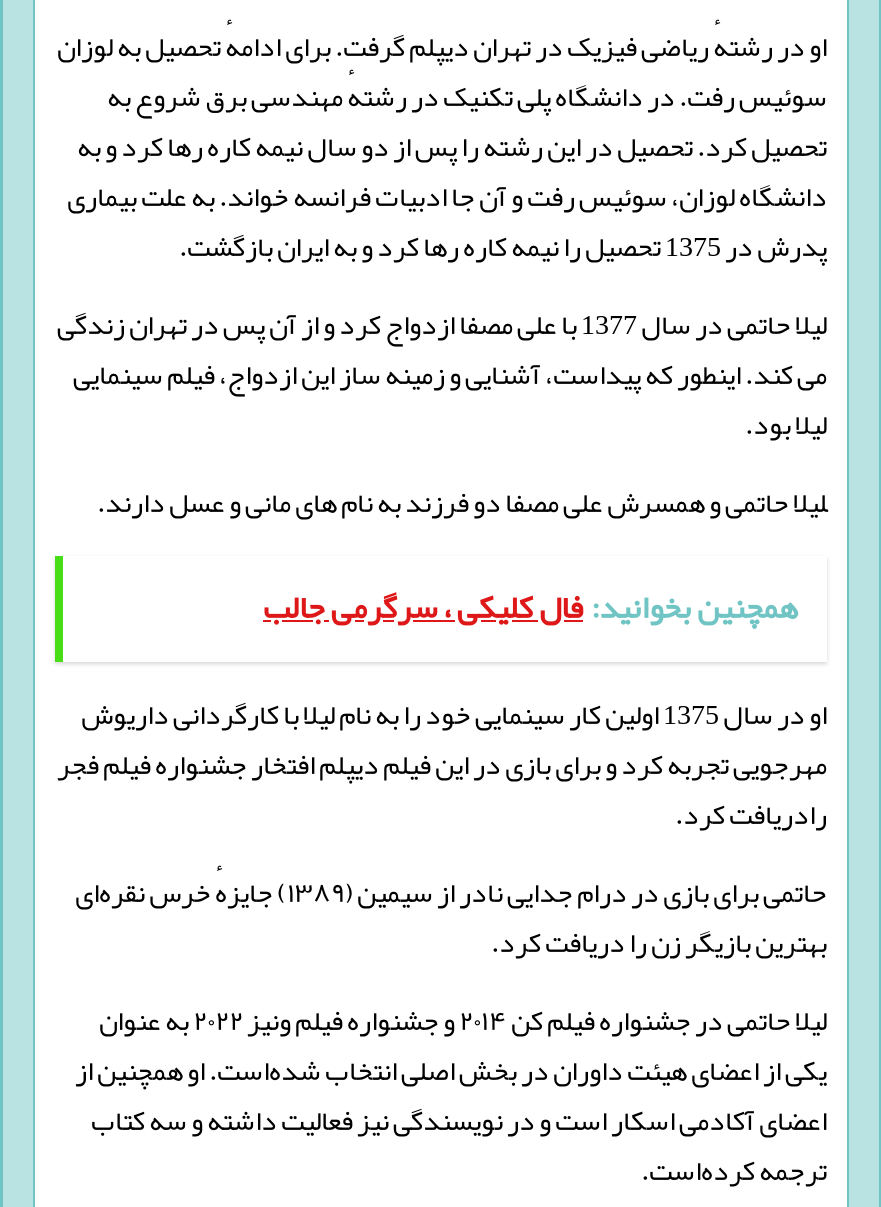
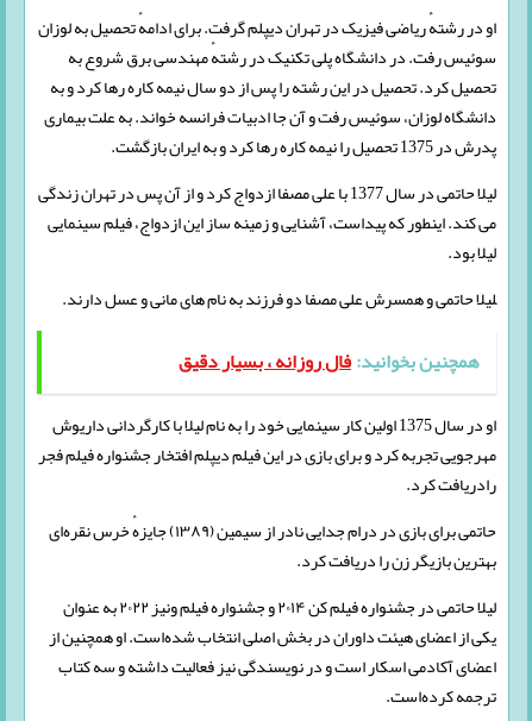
- همچنین بخوانید: فال کلیکی ، سرگرمی جالب
+ همچنین بخوانید: فال روزانه ، بسیار دقیق
